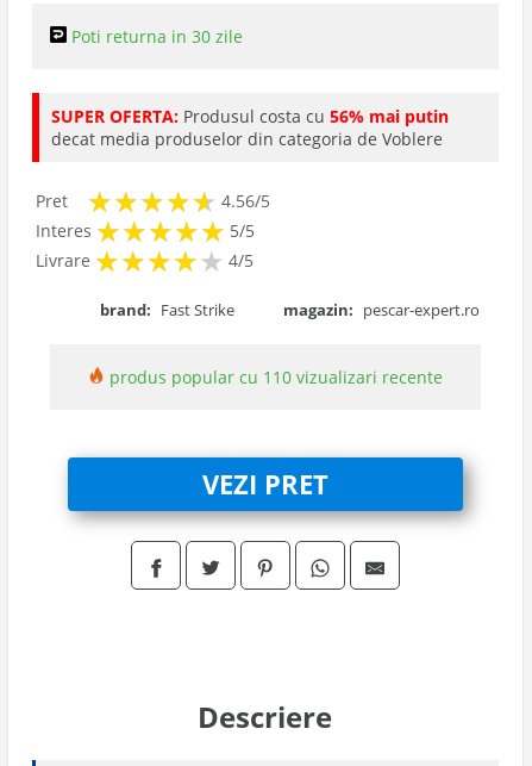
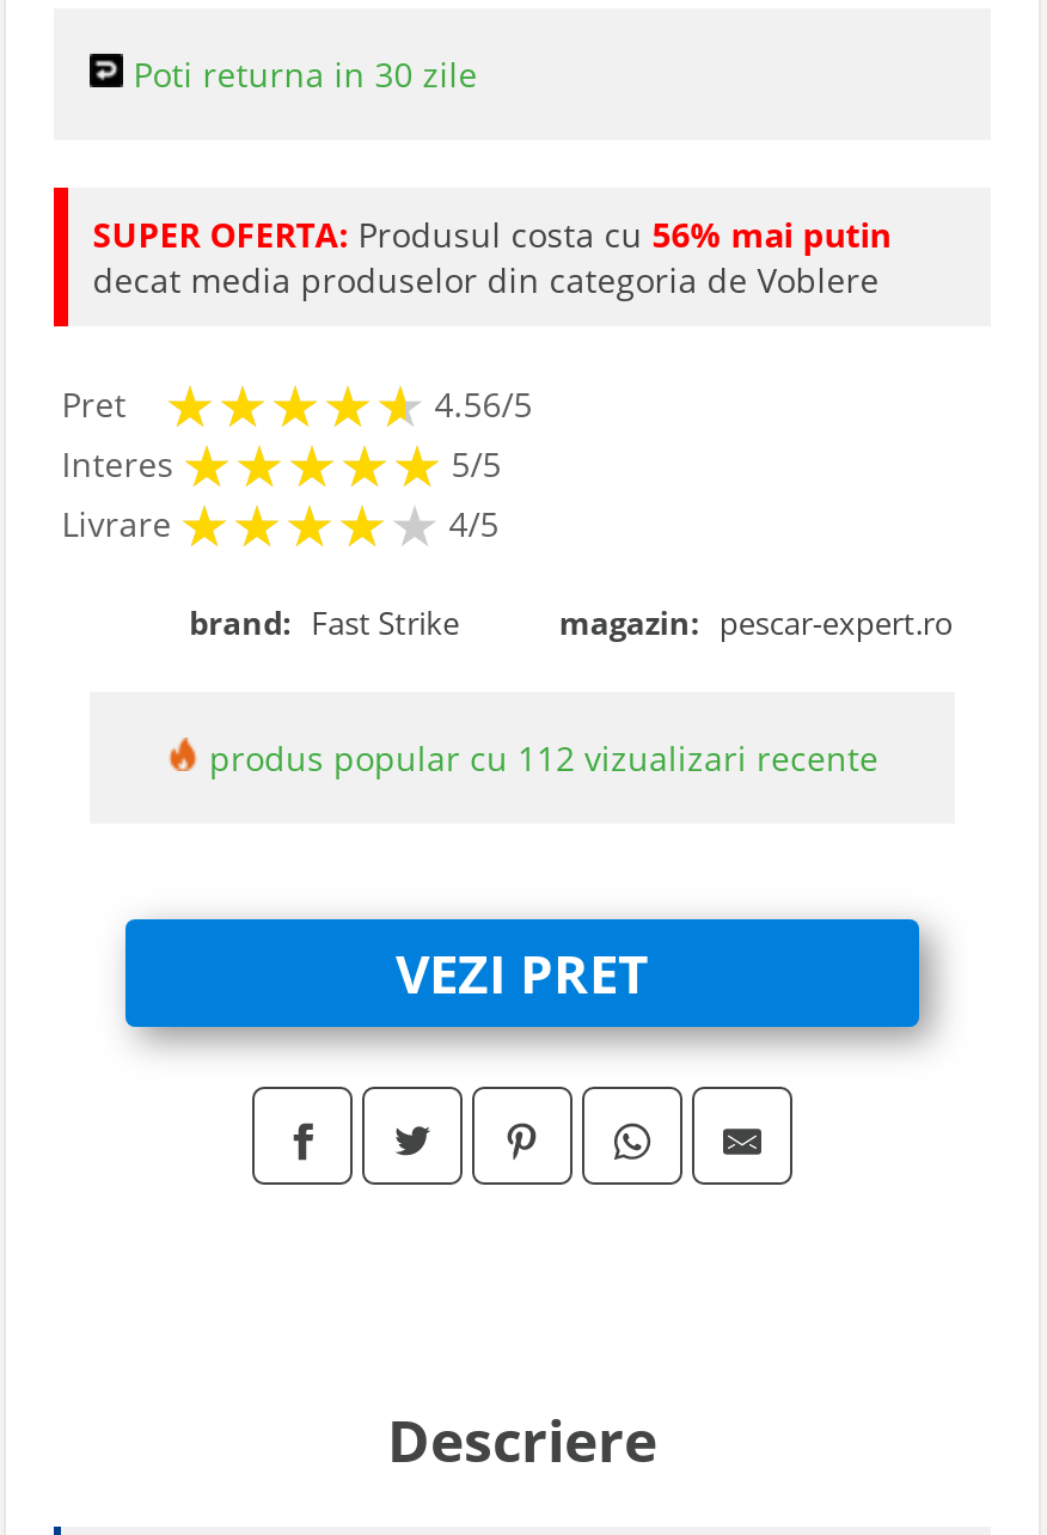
- produs popular cu 110 vizualizari recente
+ produs popular cu 112 vizualizari recente
